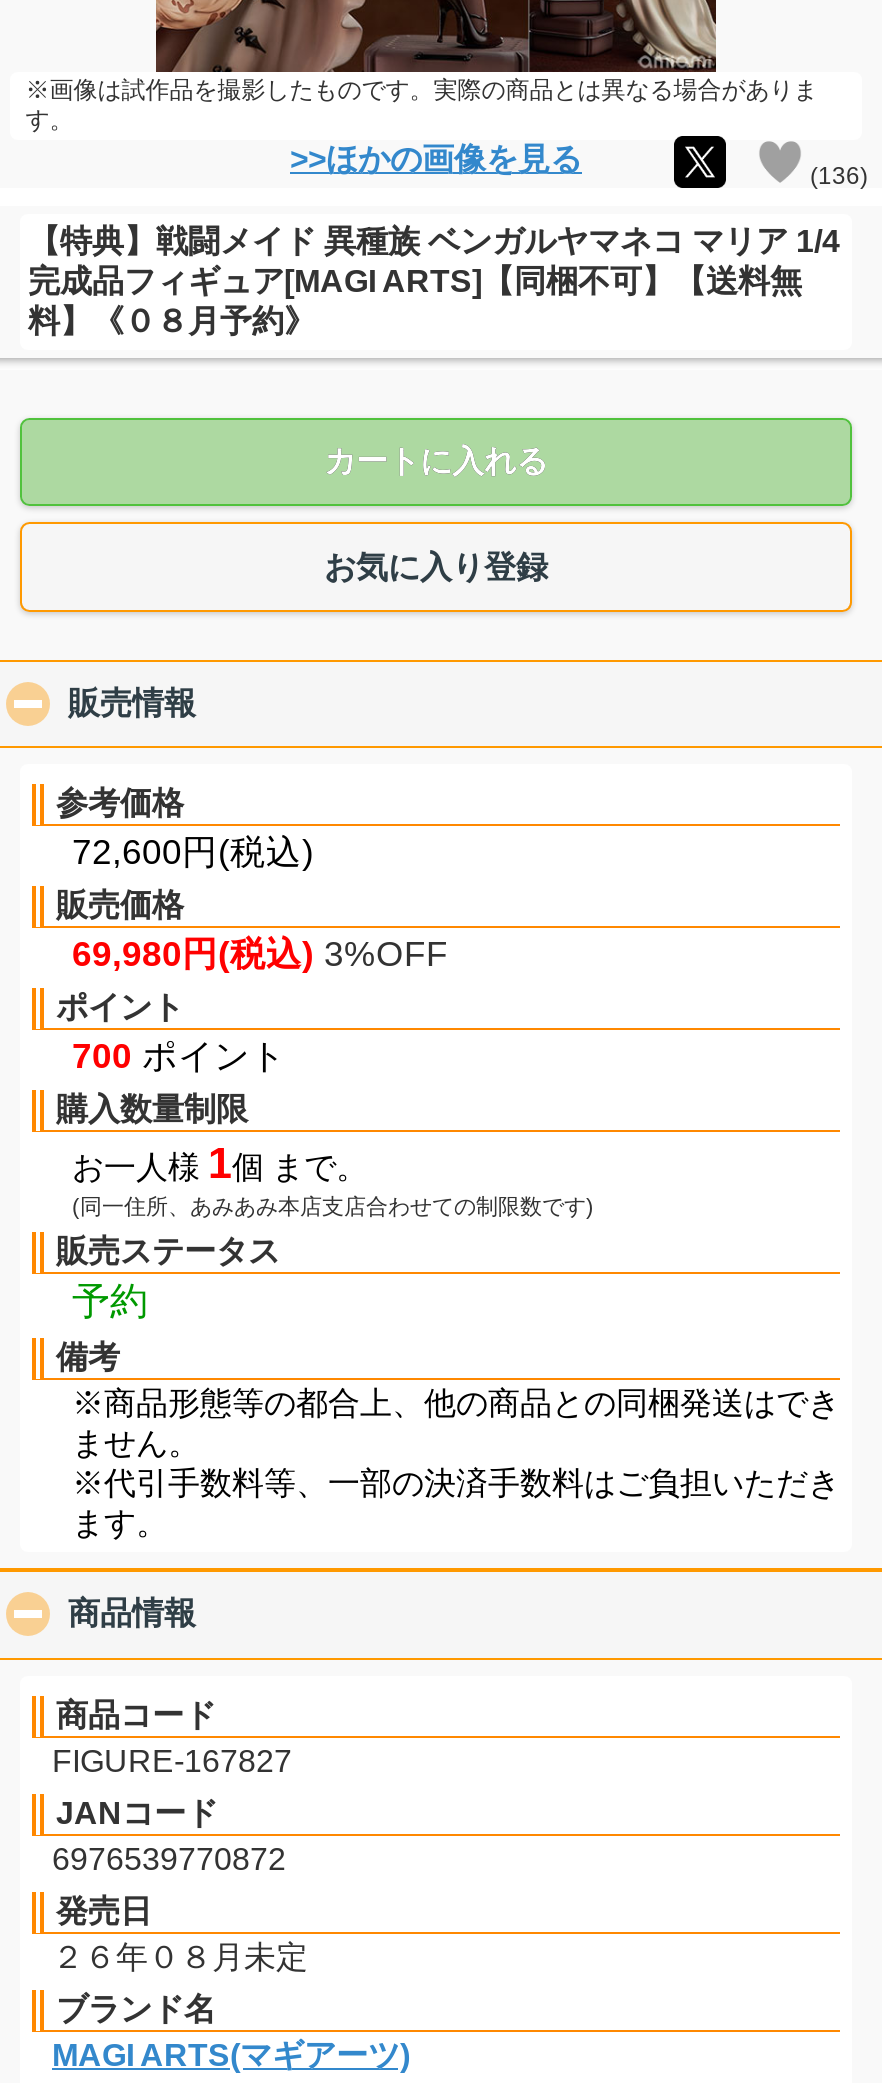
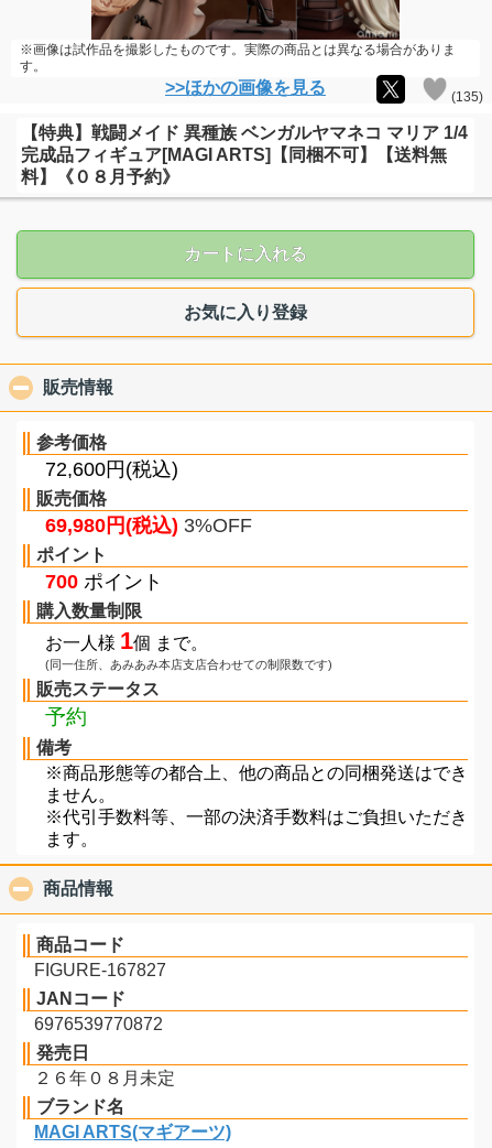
- (136)
+ (135)
